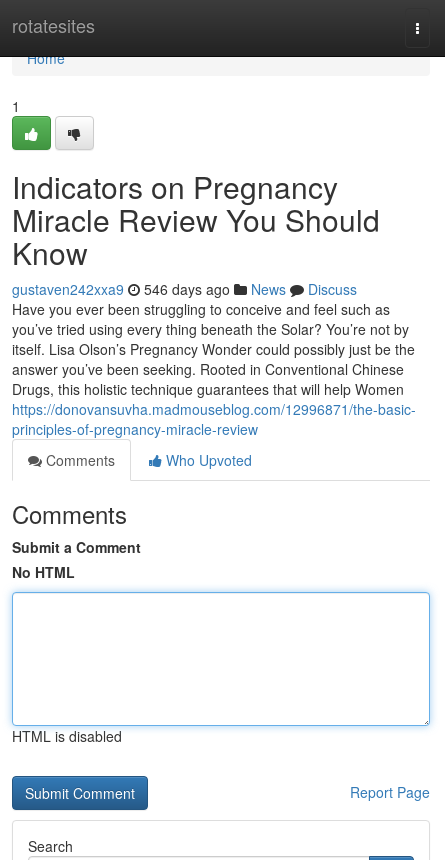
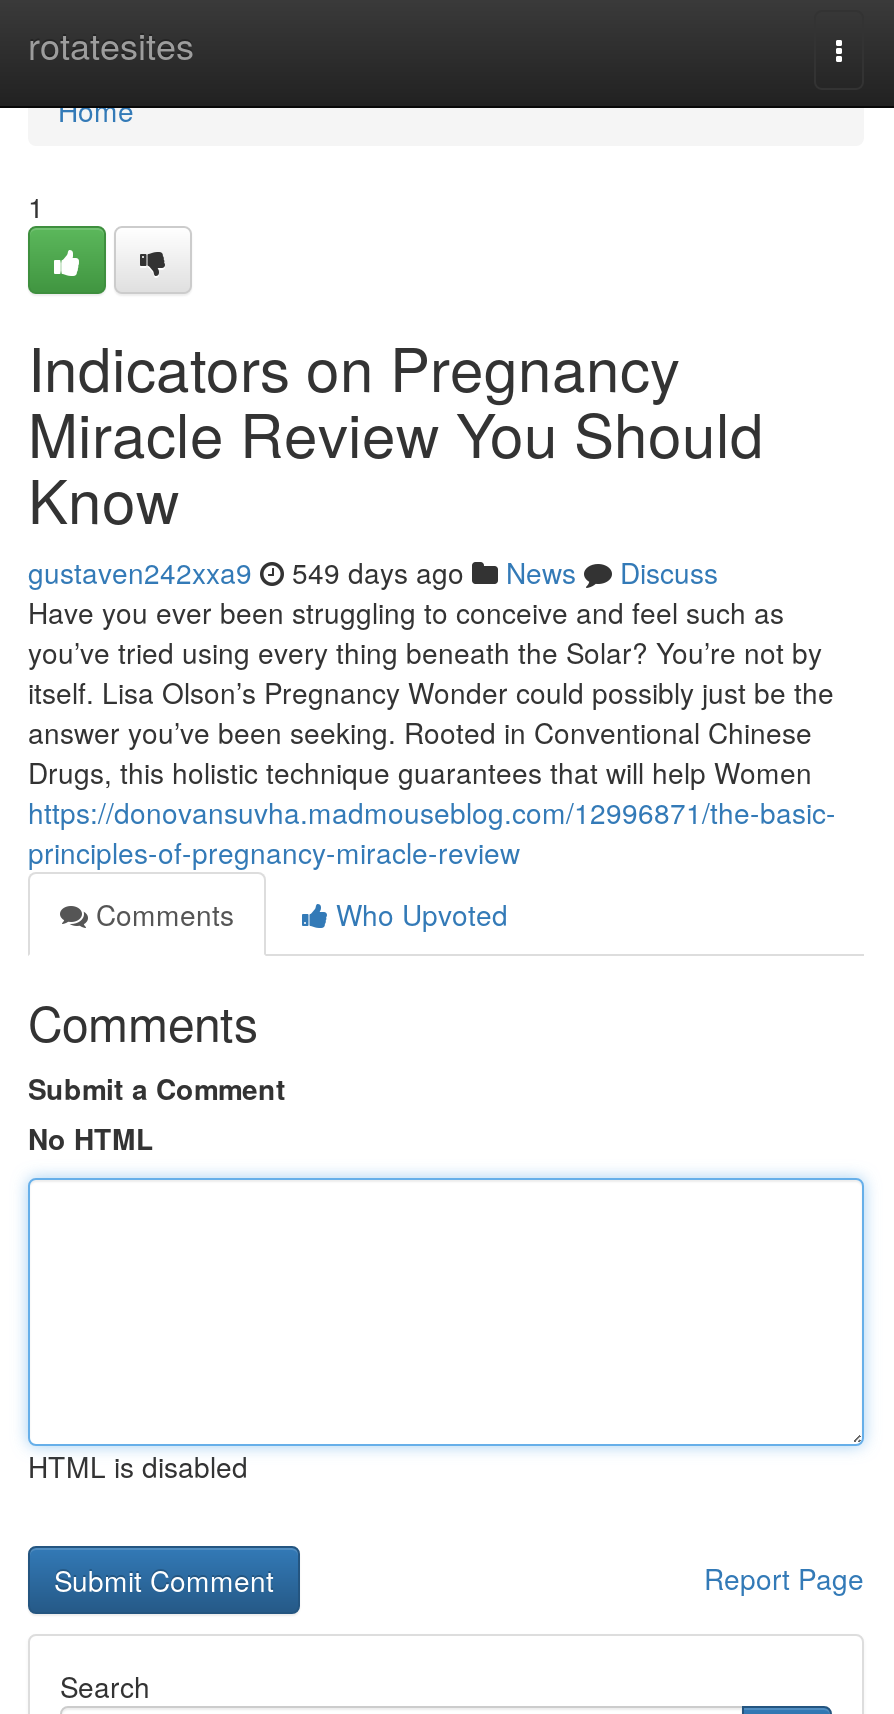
- gustaven242xxa9 546 days ago News Discuss
+ gustaven242xxa9 549 days ago News Discuss
